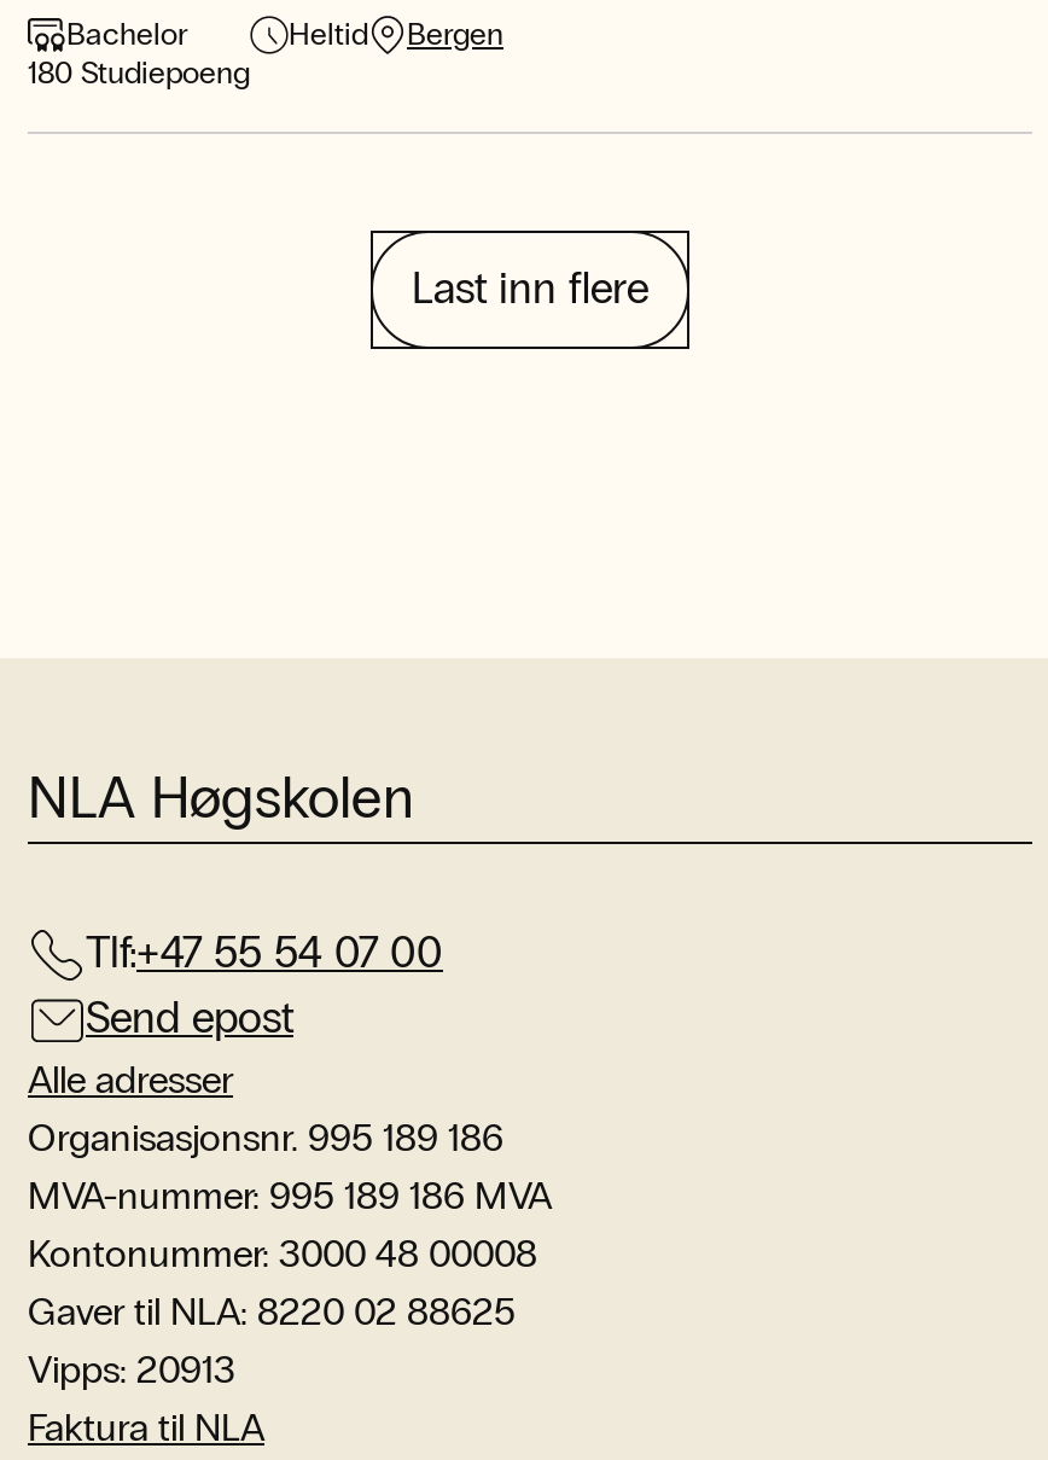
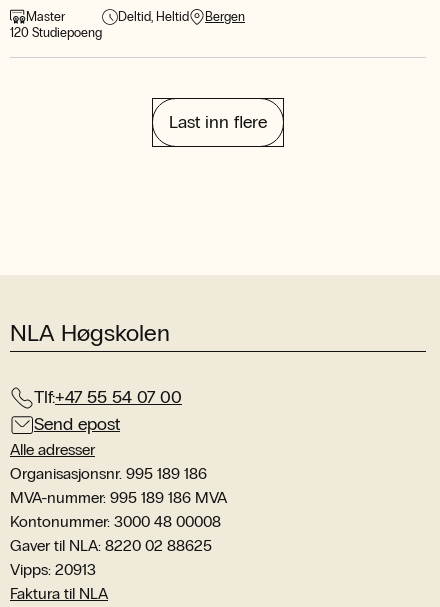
- Bachelor
- 180 Studiepoeng
+ Master
+ 120 Studiepoeng

- Heltid
+ Deltid Heltid
